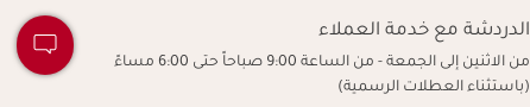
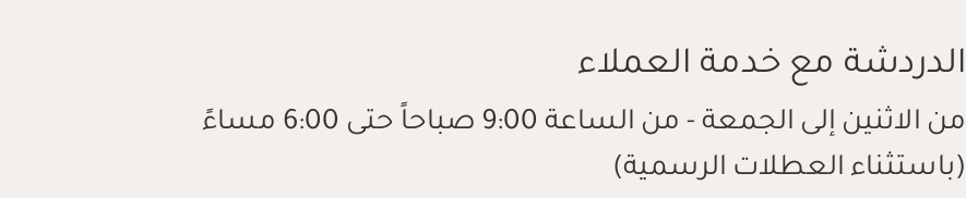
- [image]
